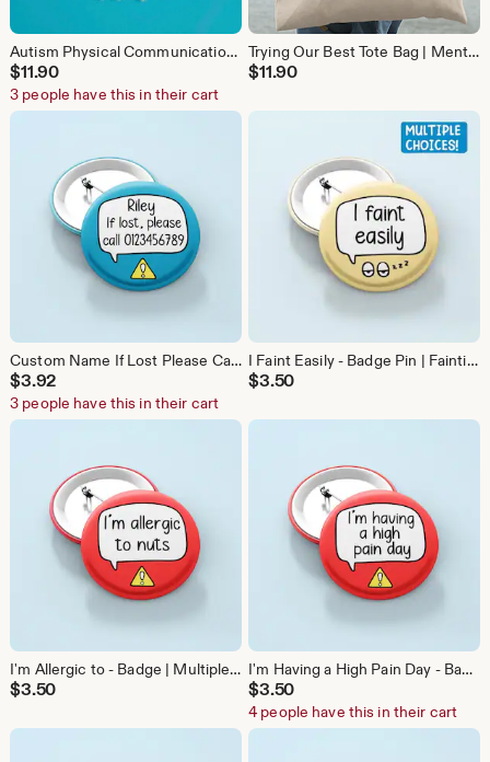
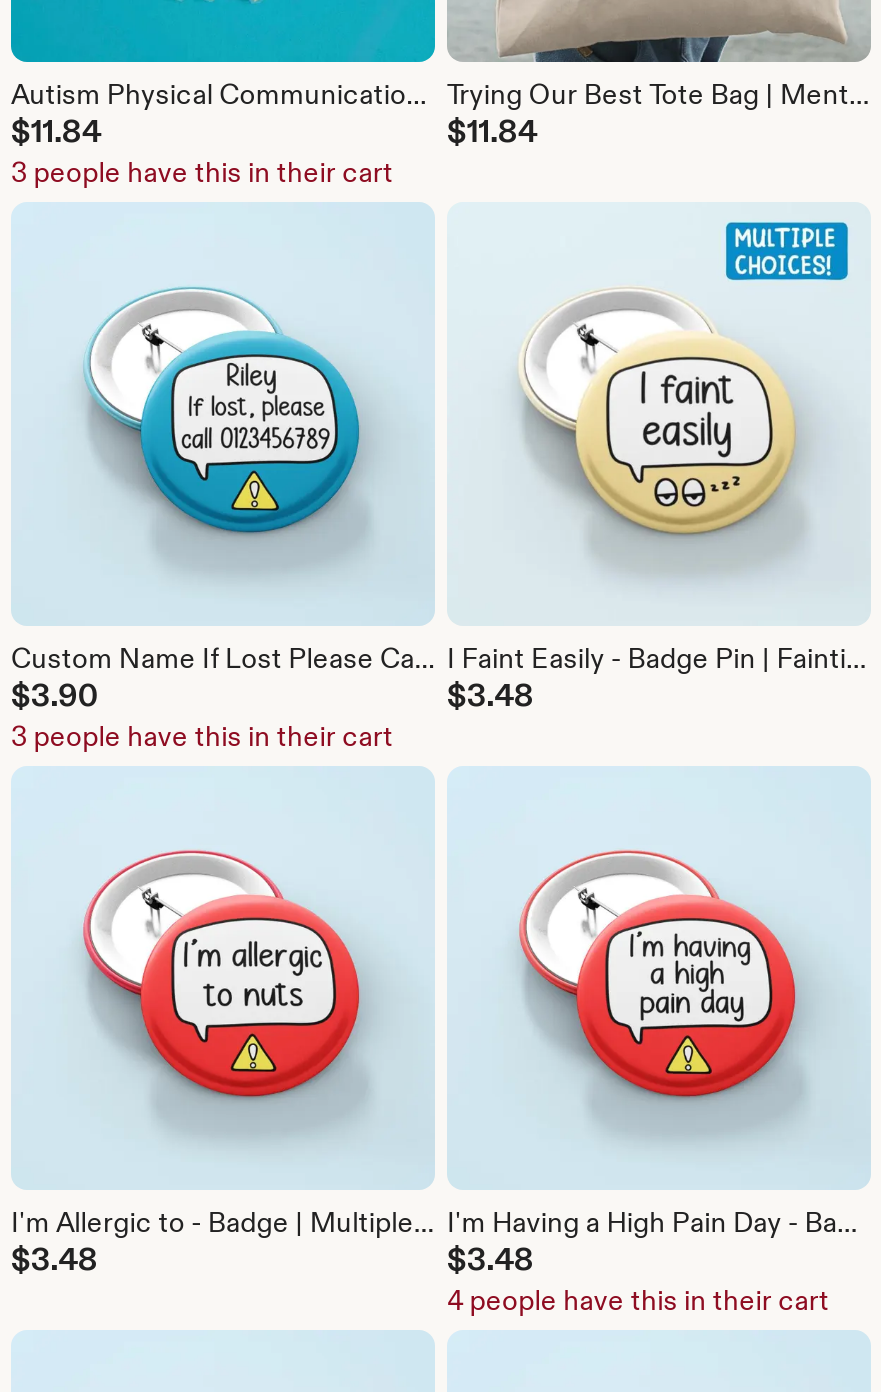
- $11.90
+ $11.84

- $11.90
+ $11.84

- $3.92
+ $3.90

- $3.50
+ $3.48

- $3.50
+ $3.48

- $3.50
+ $3.48
